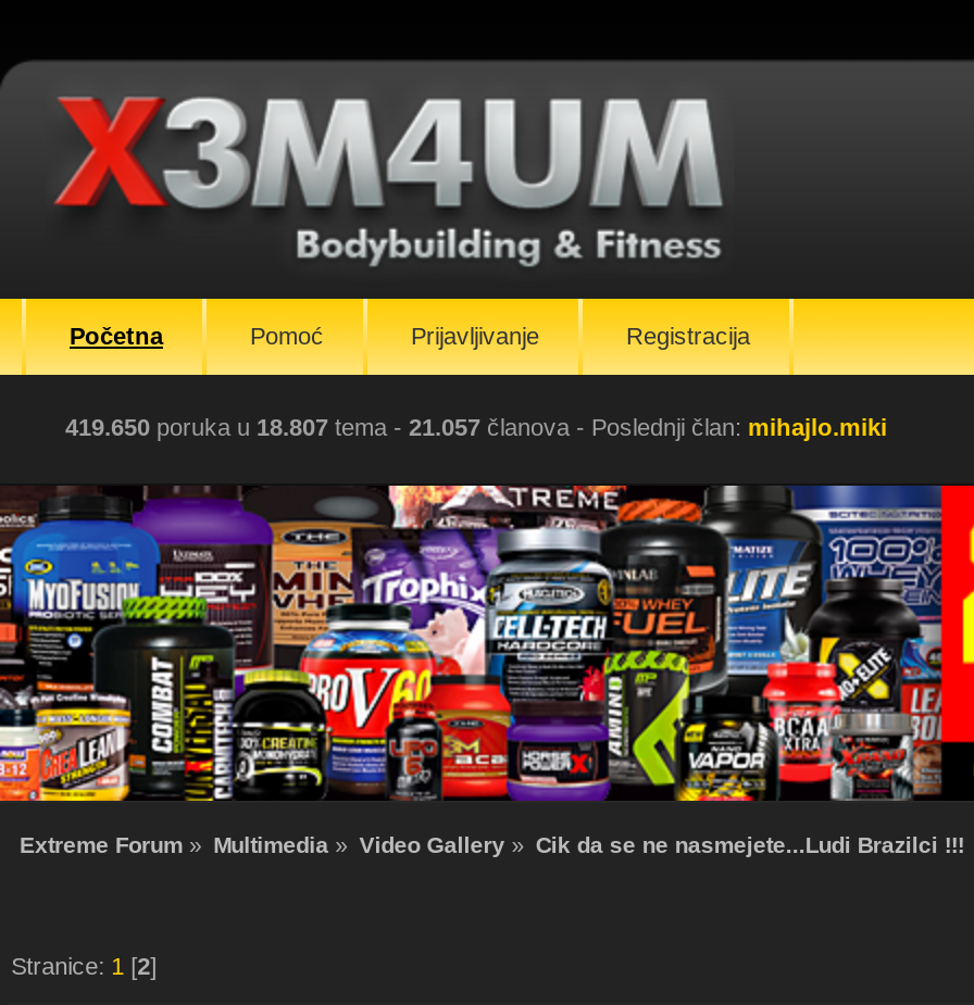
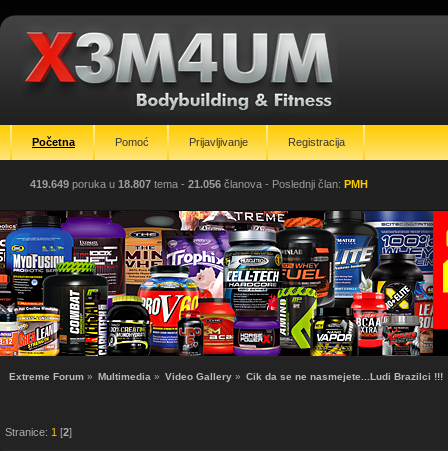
- 419.650 poruka u 18.807 tema - 21.057 članova - Poslednji član: mihajlo.miki
+ 419.649 poruka u 18.807 tema - 21.056 članova - Poslednji član: PMH
